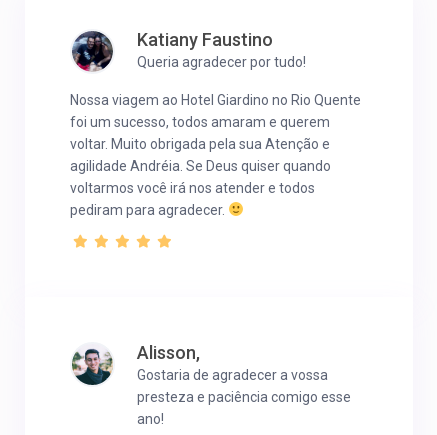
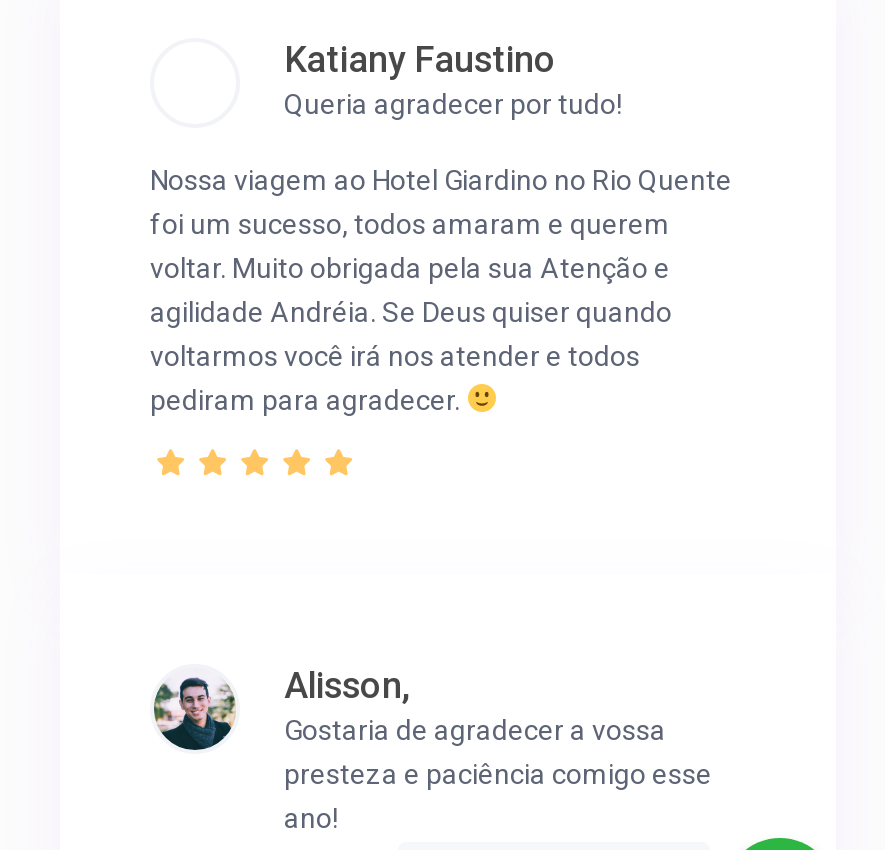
- [image]
